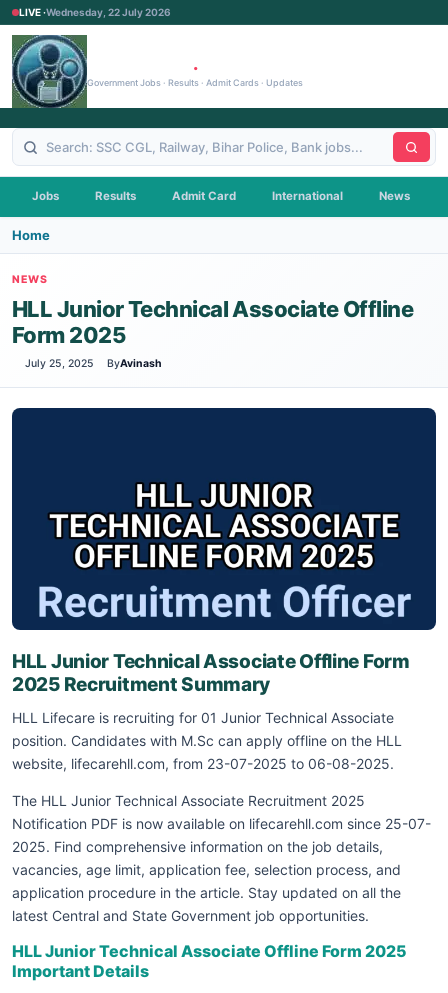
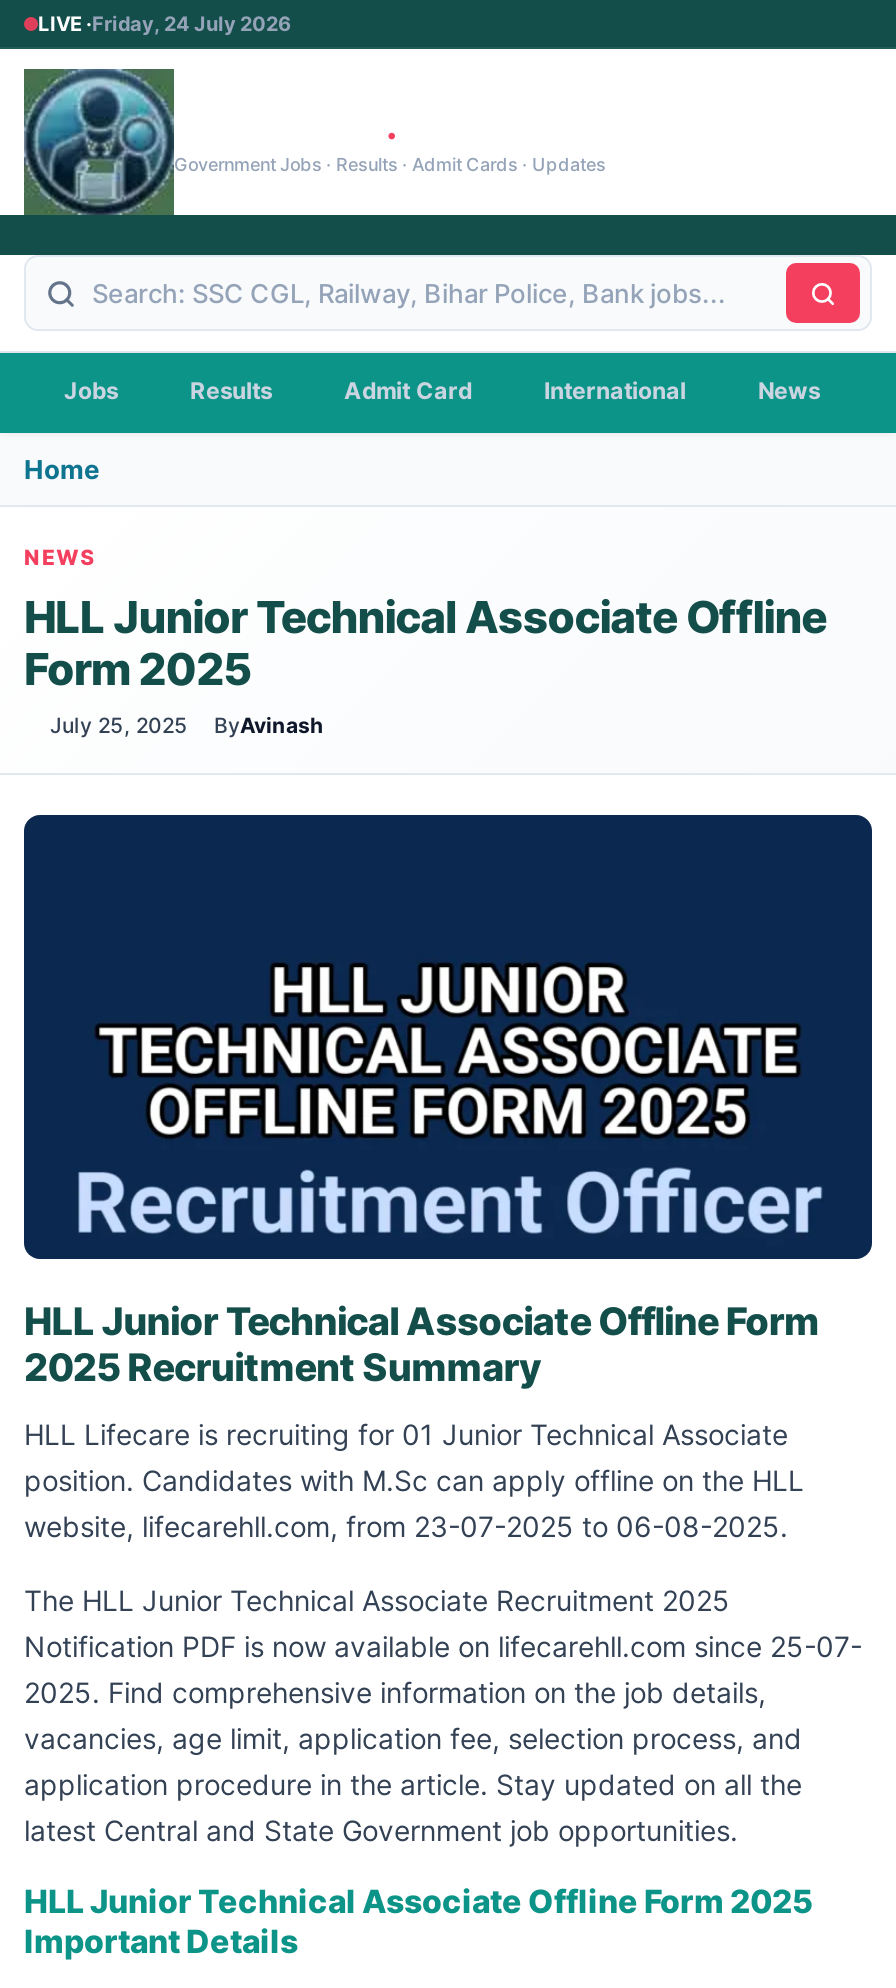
- LIVE · Wednesday, 22 July 2026
+ LIVE · Friday, 24 July 2026
